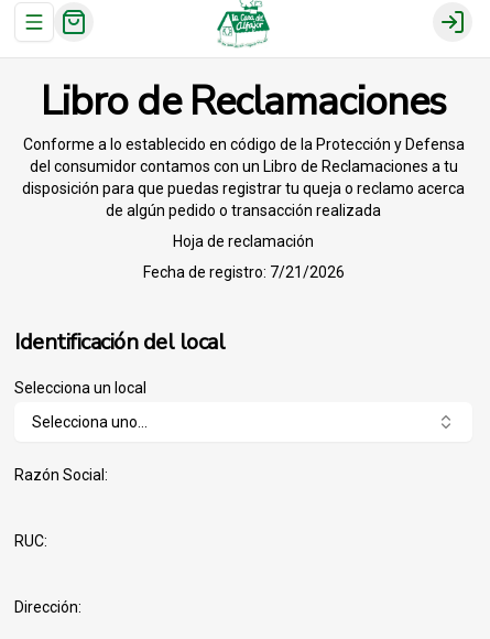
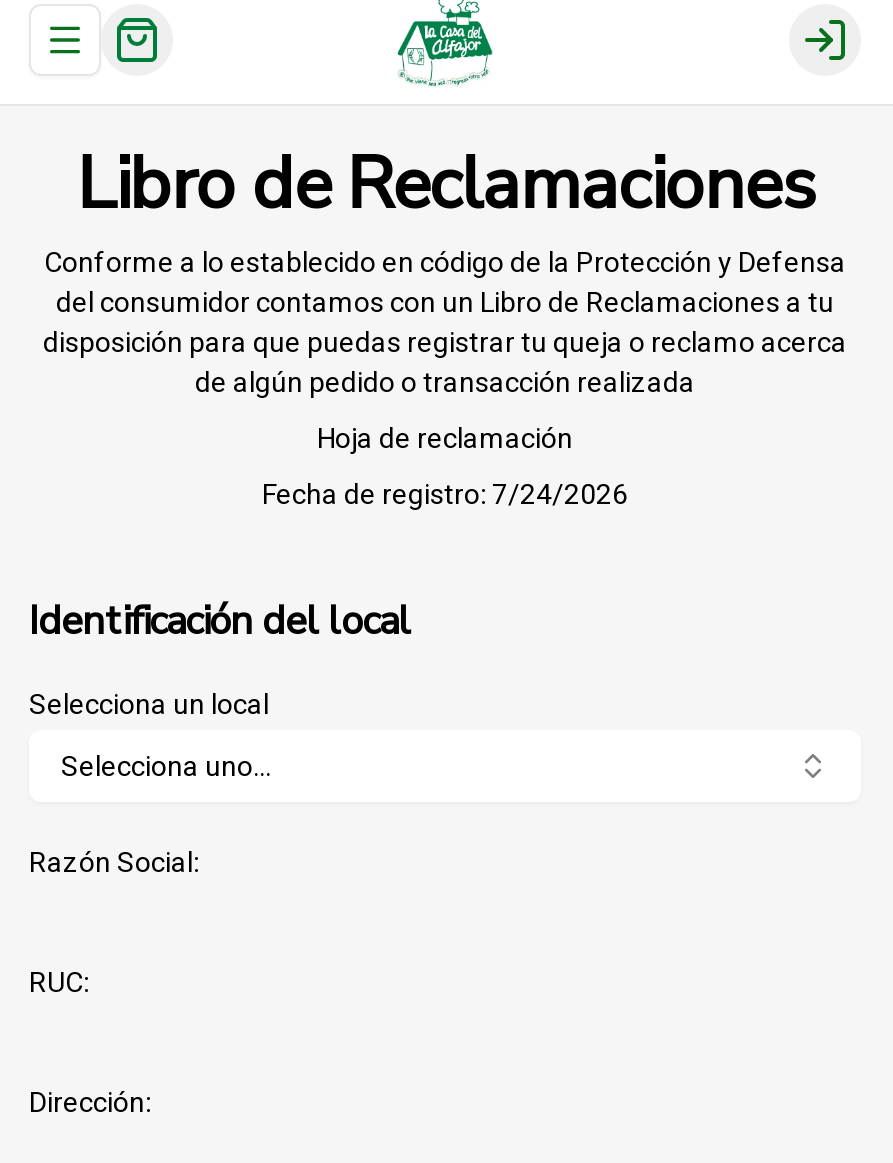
- Fecha de registro: 7/21/2026
+ Fecha de registro: 7/24/2026
